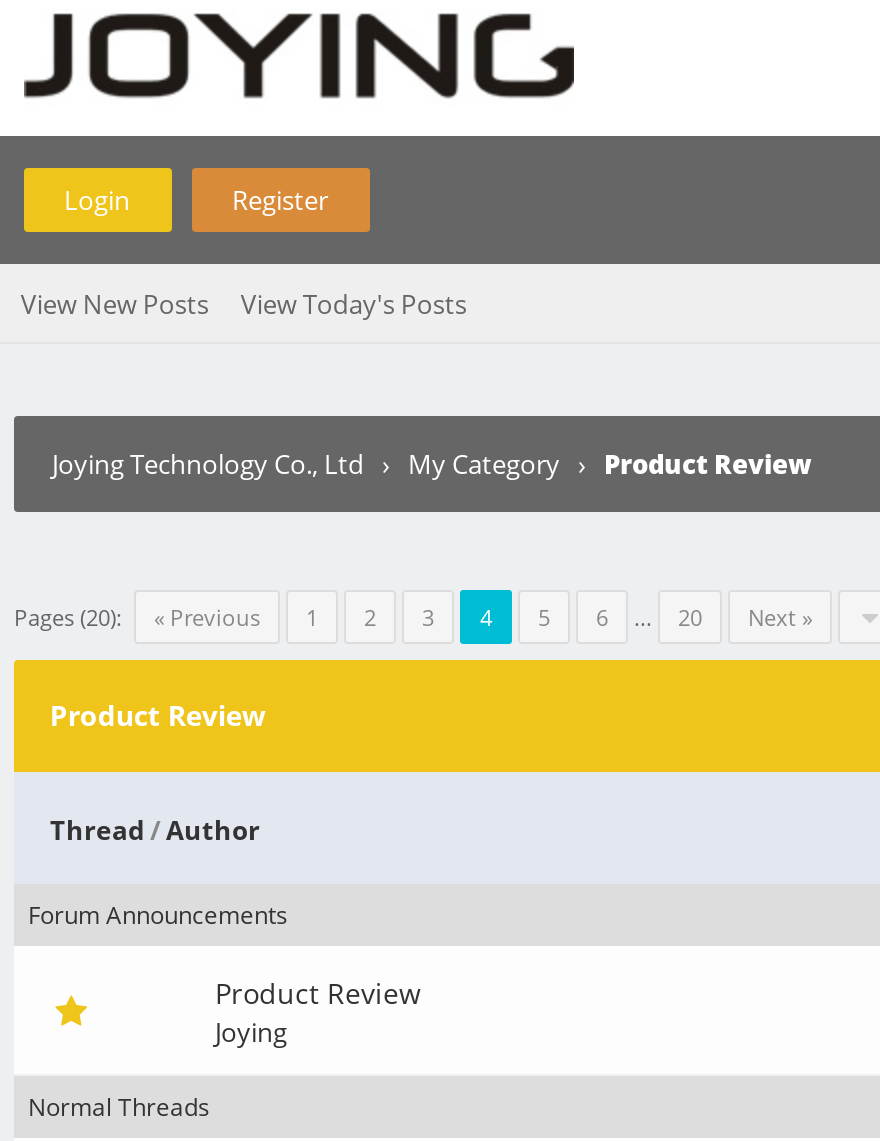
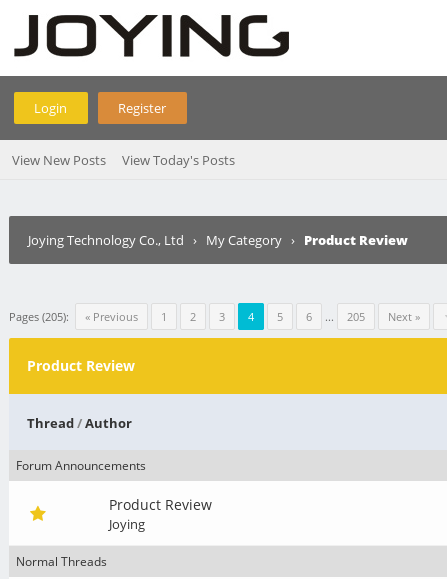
- Pages (20):
+ Pages (205):

- 20
+ 205
